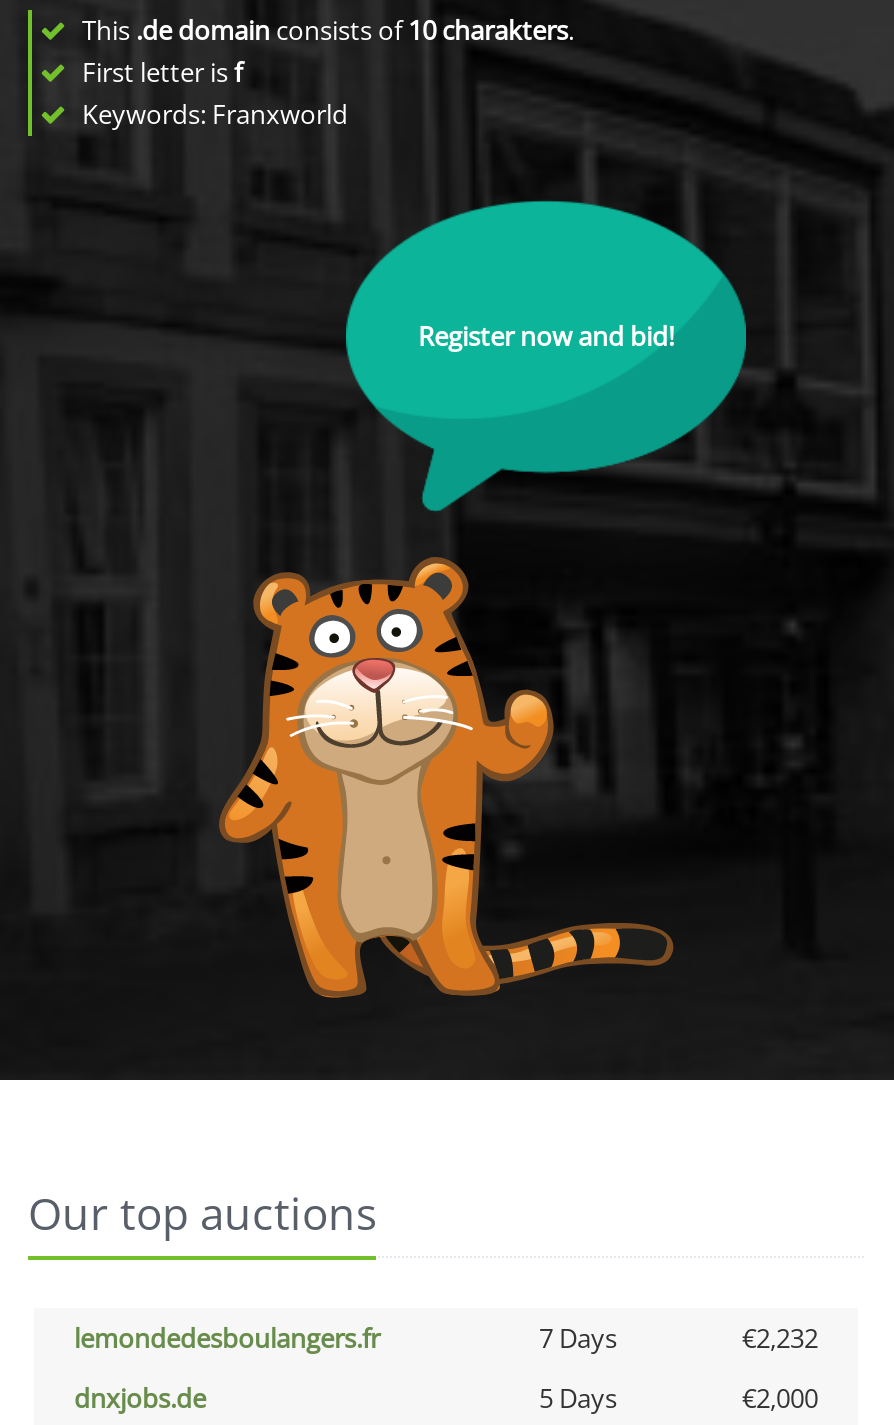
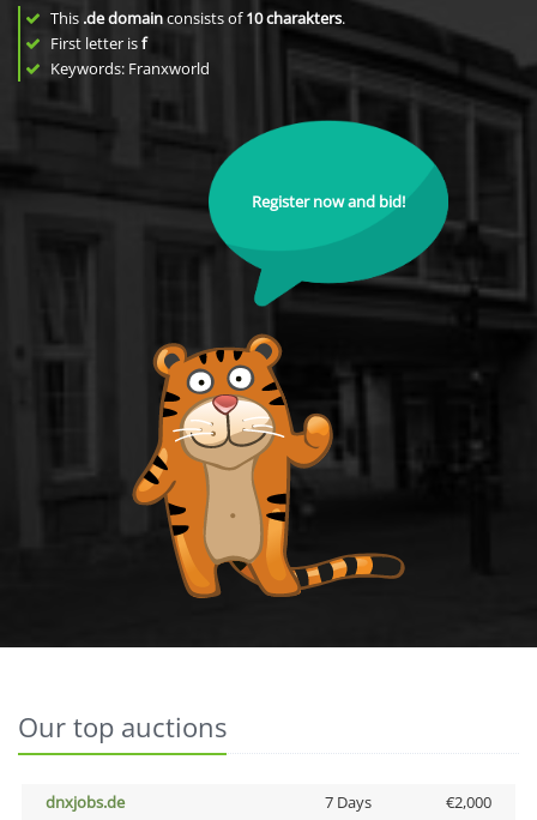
- lemondedesboulangers.fr
- 7 Days
- €2,232

- 5 Days
+ 7 Days
